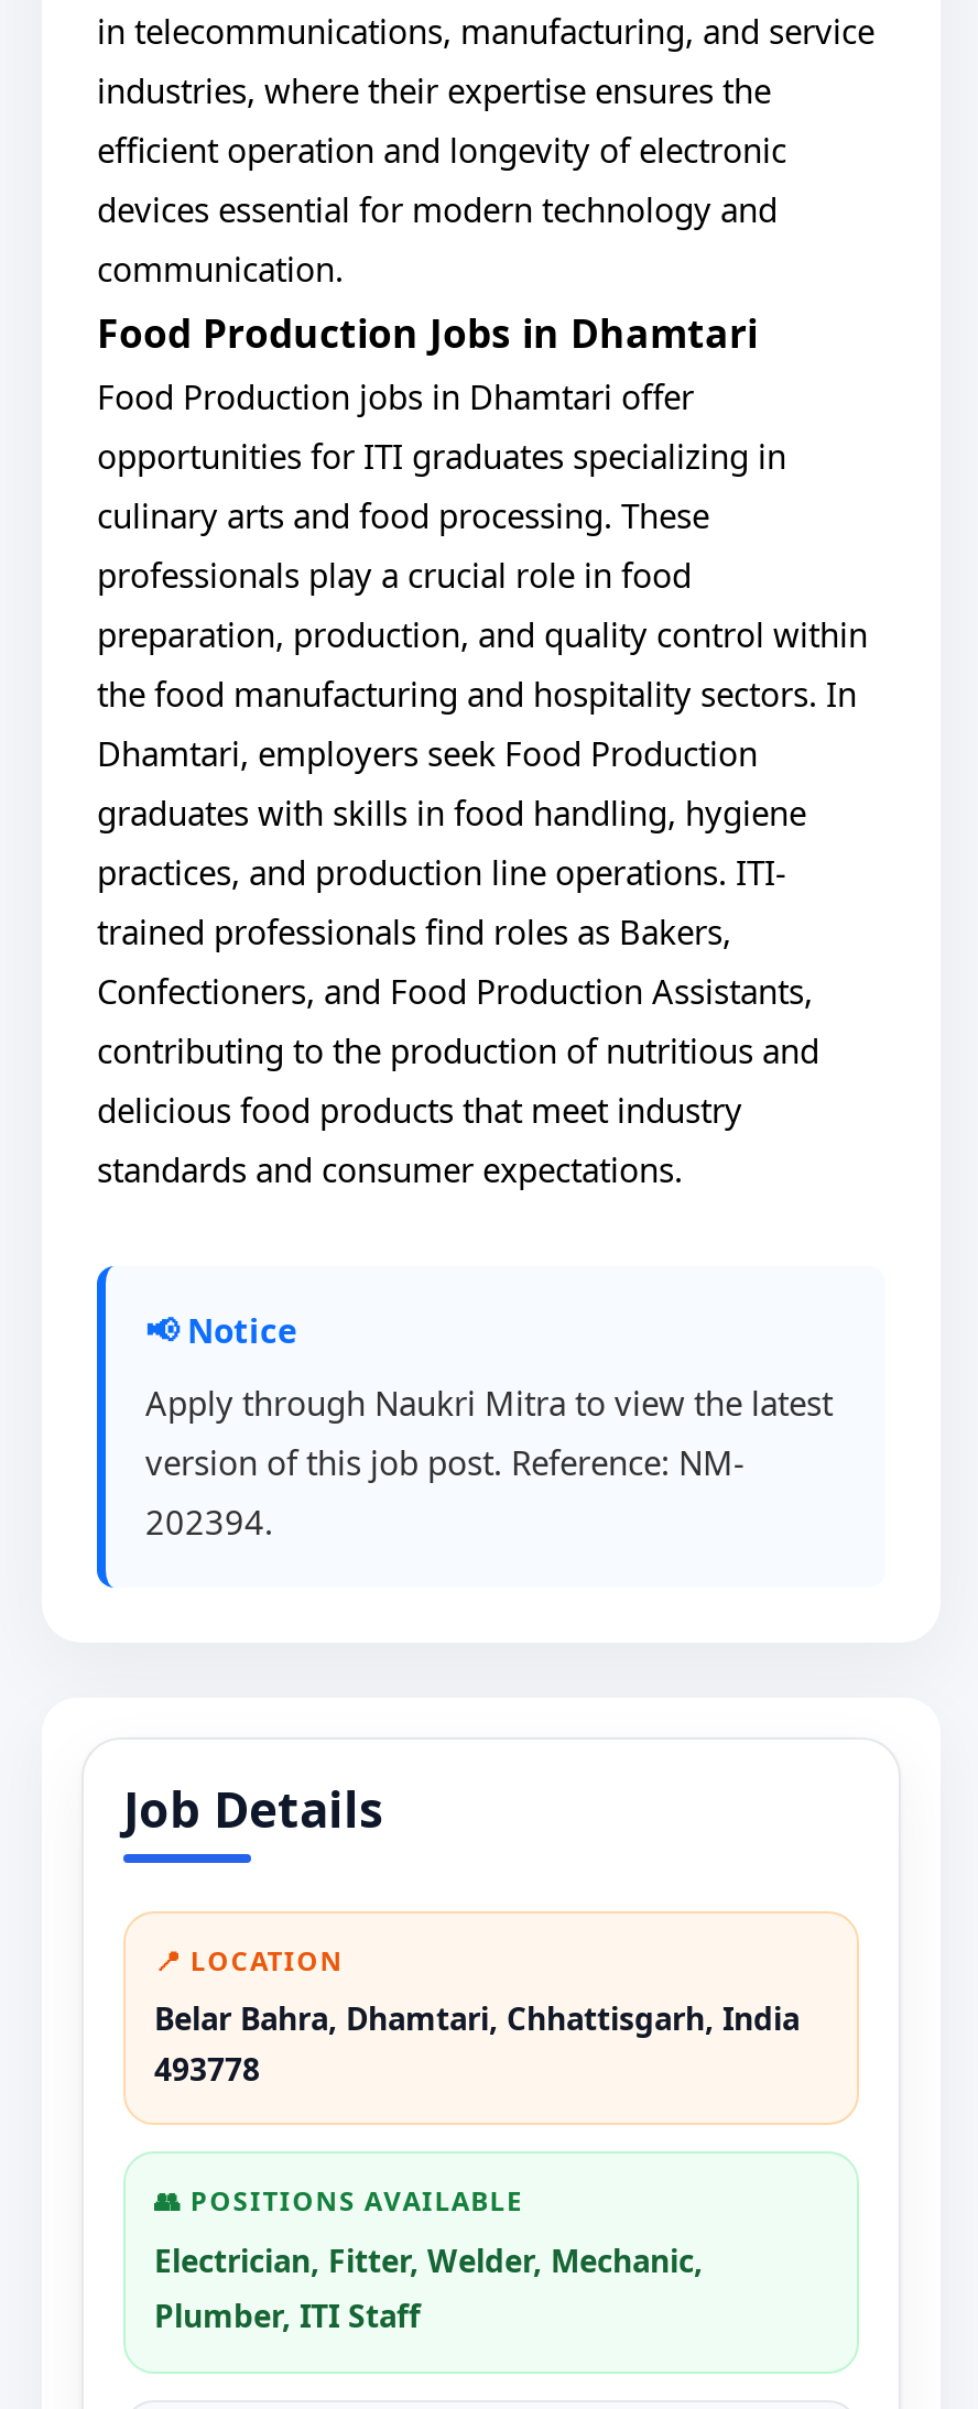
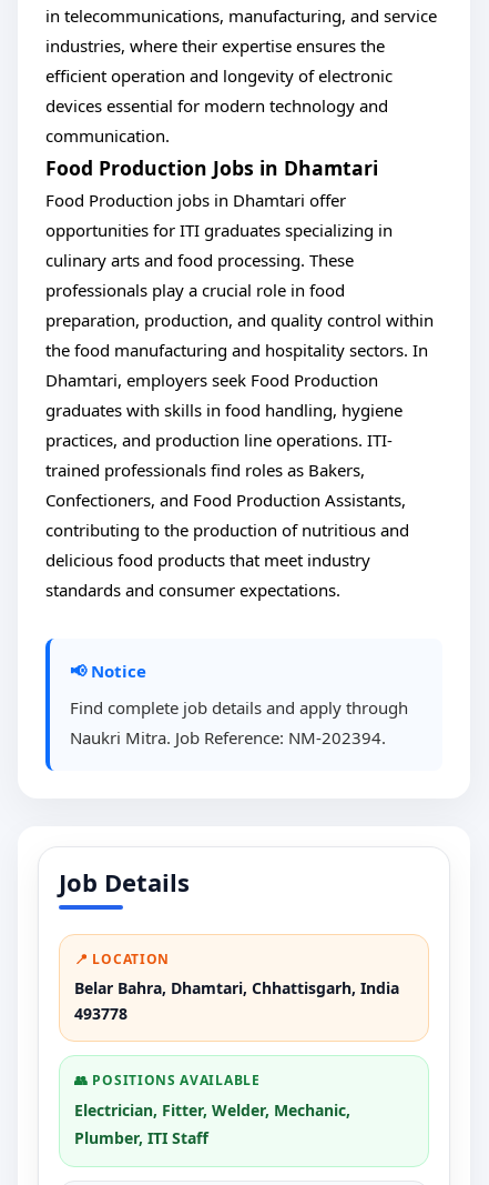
- Apply through Naukri Mitra to view the latest
- version of this job post. Reference: NM-
- 202394.
+ Find complete job details and apply through
+ Naukri Mitra. Job Reference: NM-202394.
